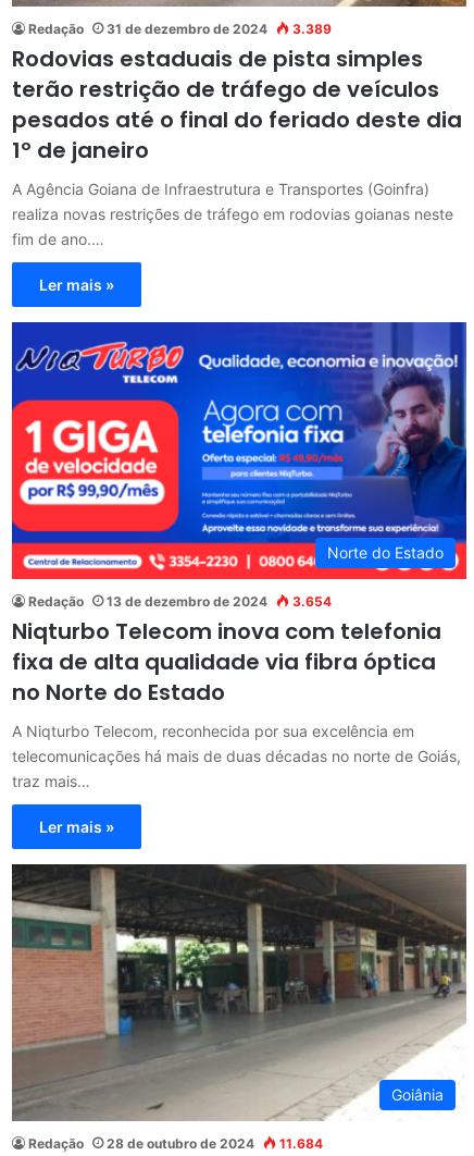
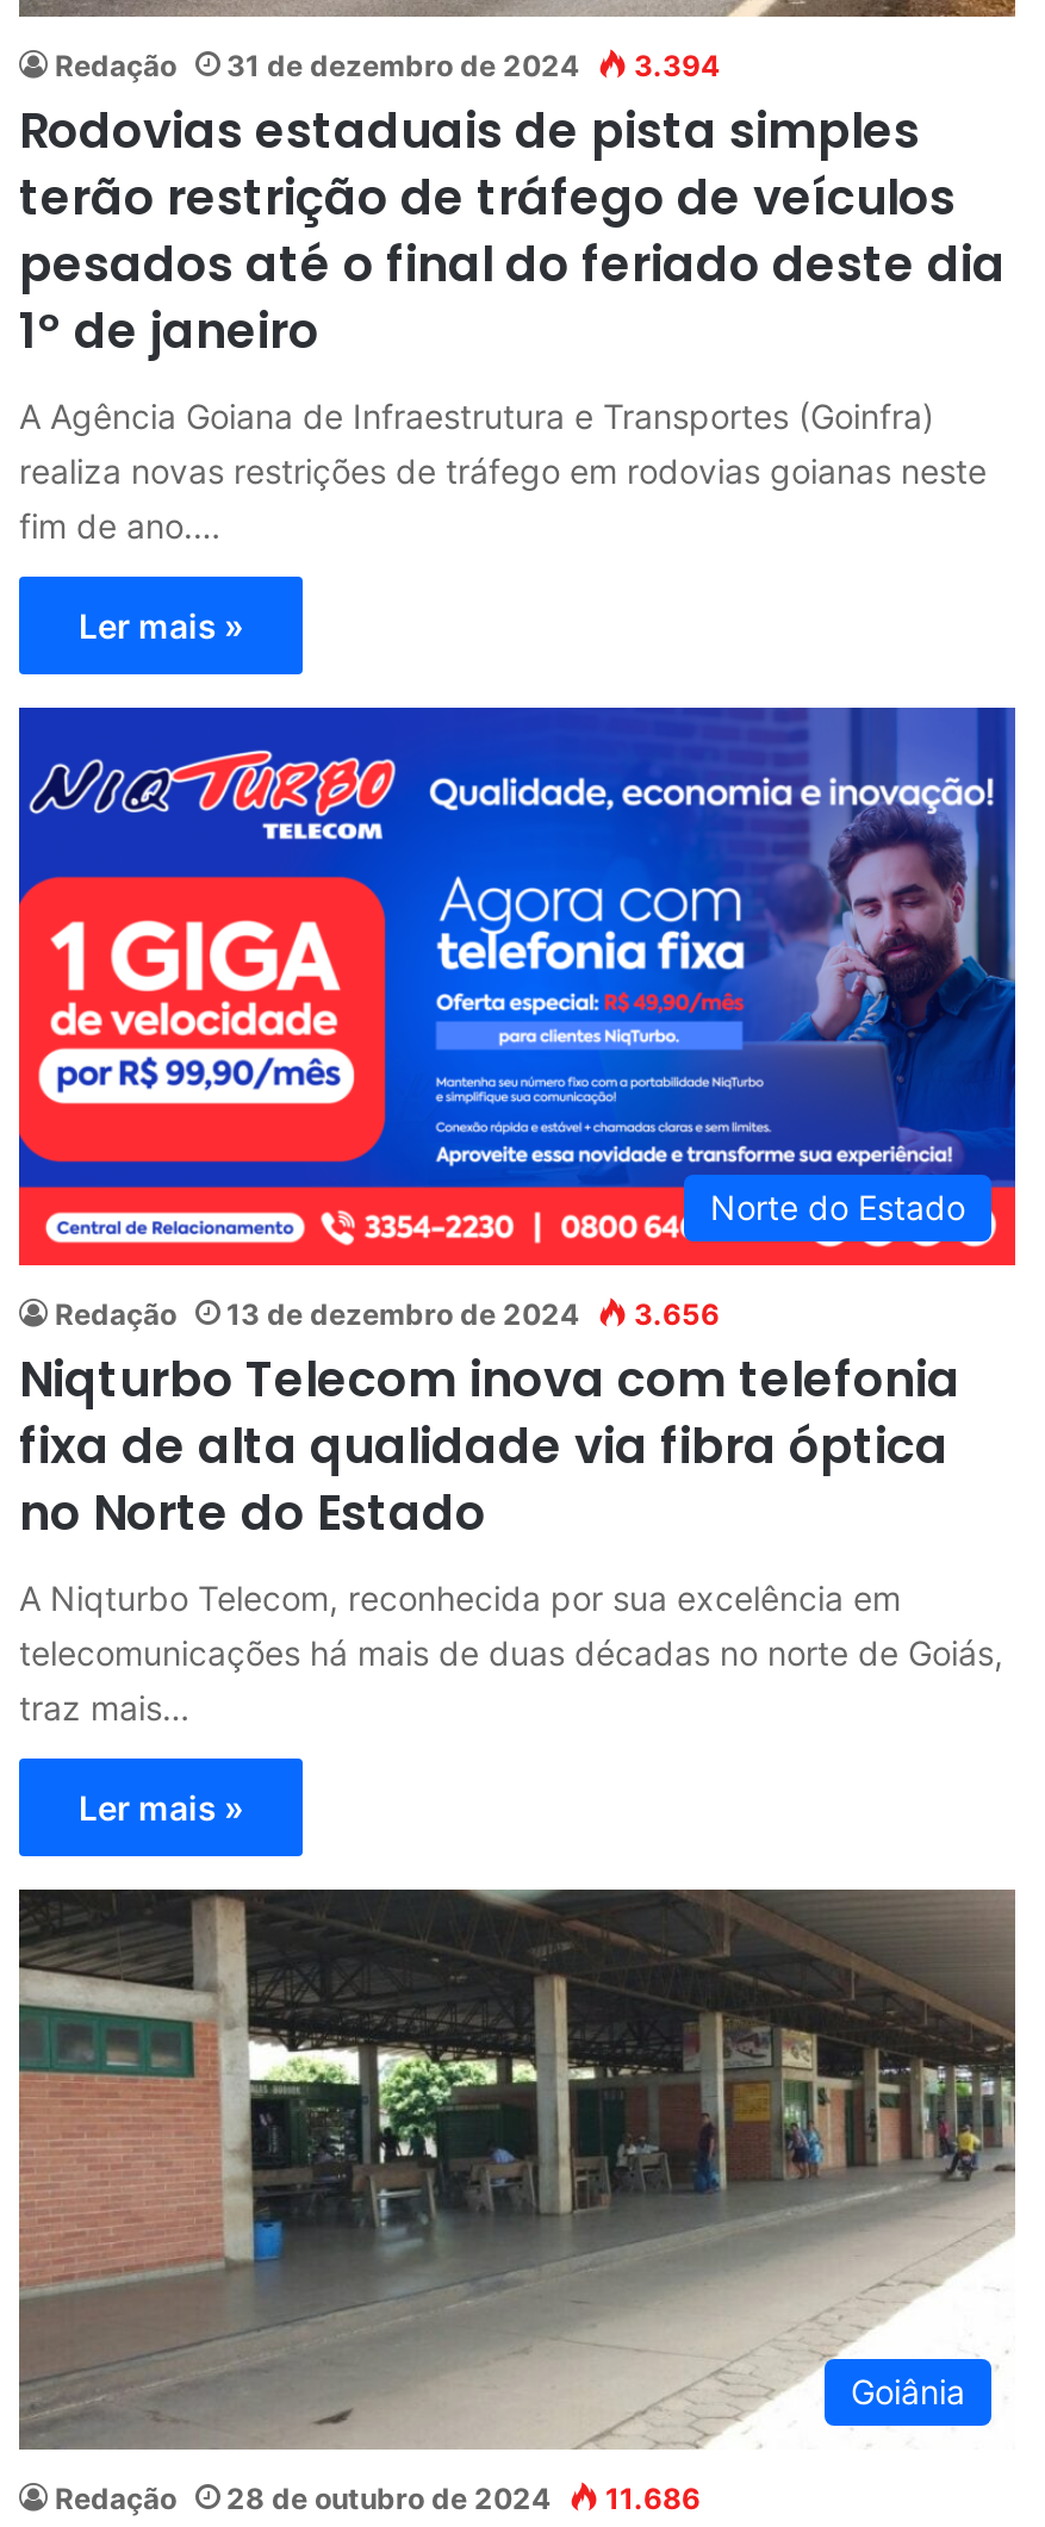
- Redação 31 de dezembro de 2024 3.389
+ Redação 31 de dezembro de 2024 3.394

- Redação 13 de dezembro de 2024 3.654
+ Redação 13 de dezembro de 2024 3.656

- Redação 28 de outubro de 2024 11.684
+ Redação 28 de outubro de 2024 11.686
